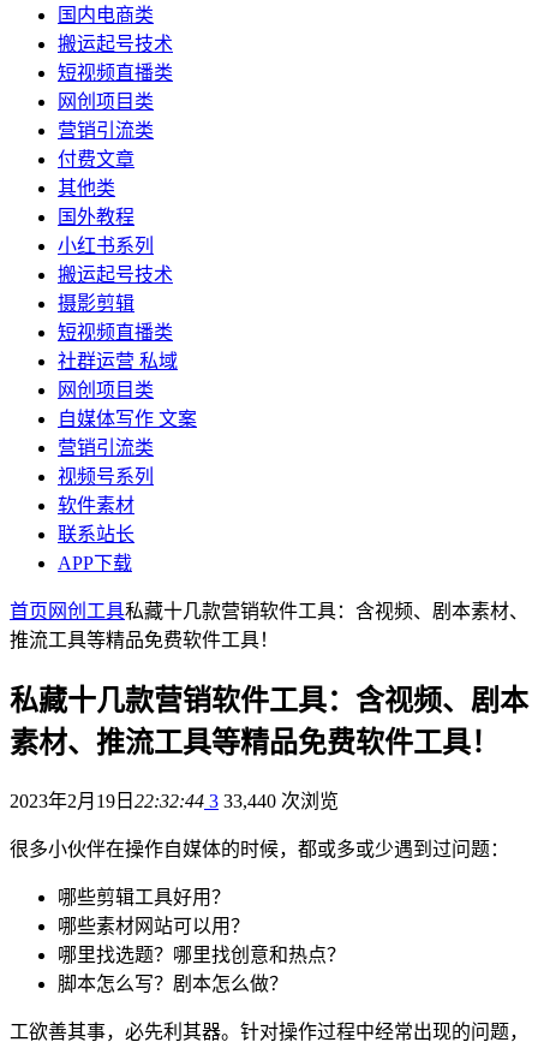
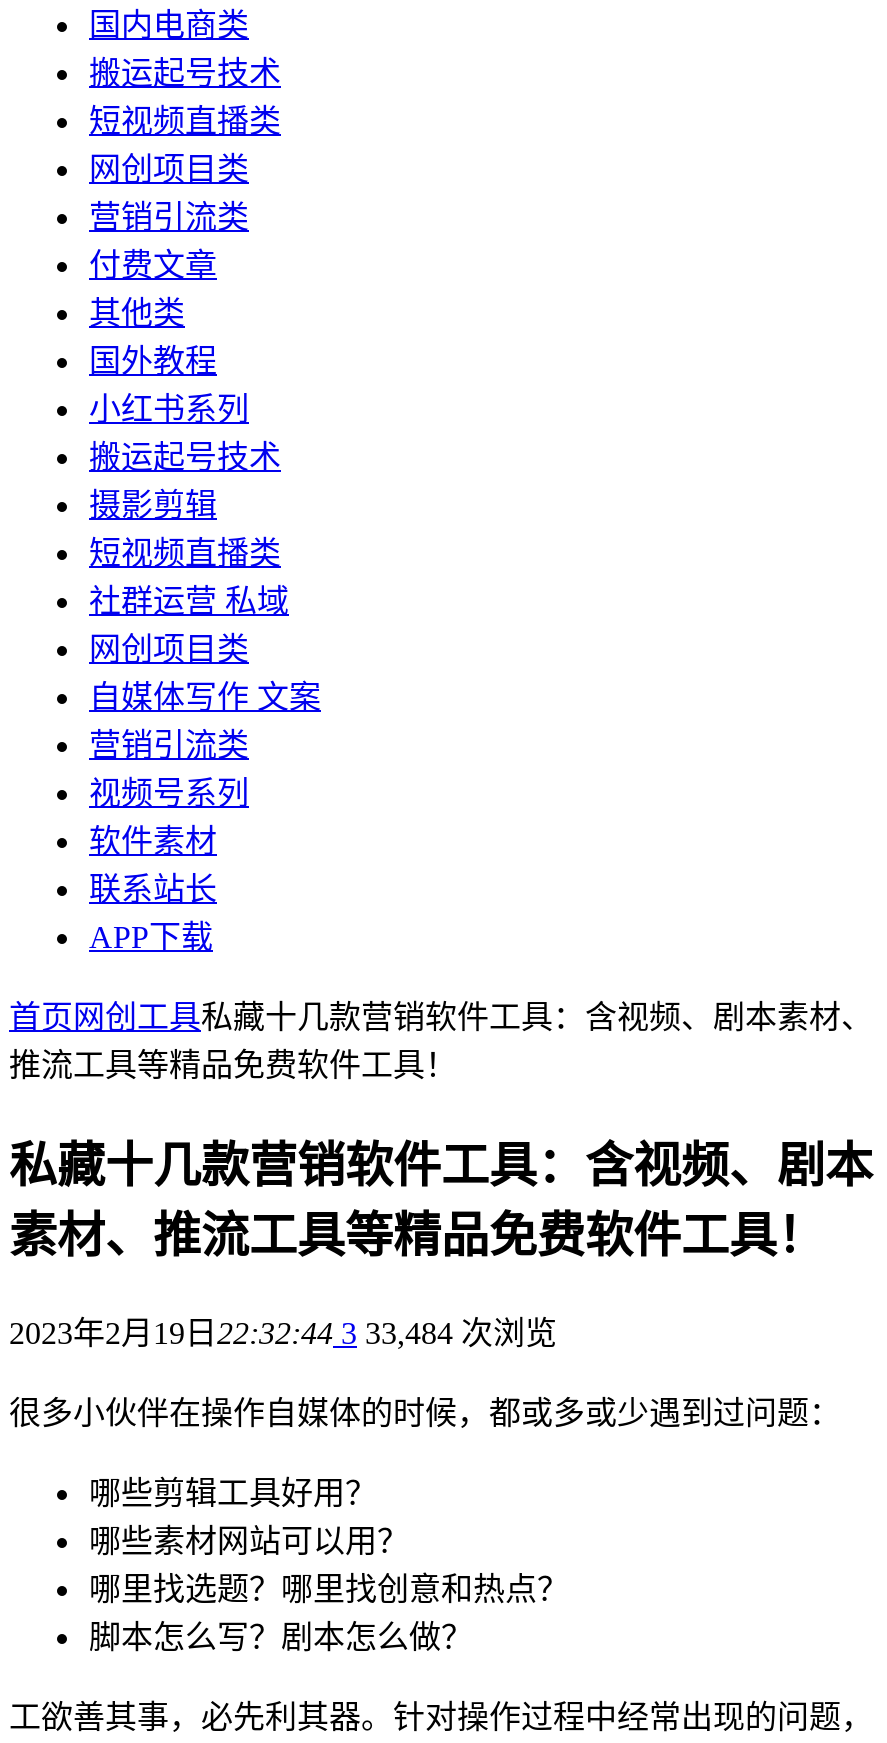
- 2023年2月19日22:32:44 3 33,440 次浏览
+ 2023年2月19日22:32:44 3 33,484 次浏览
